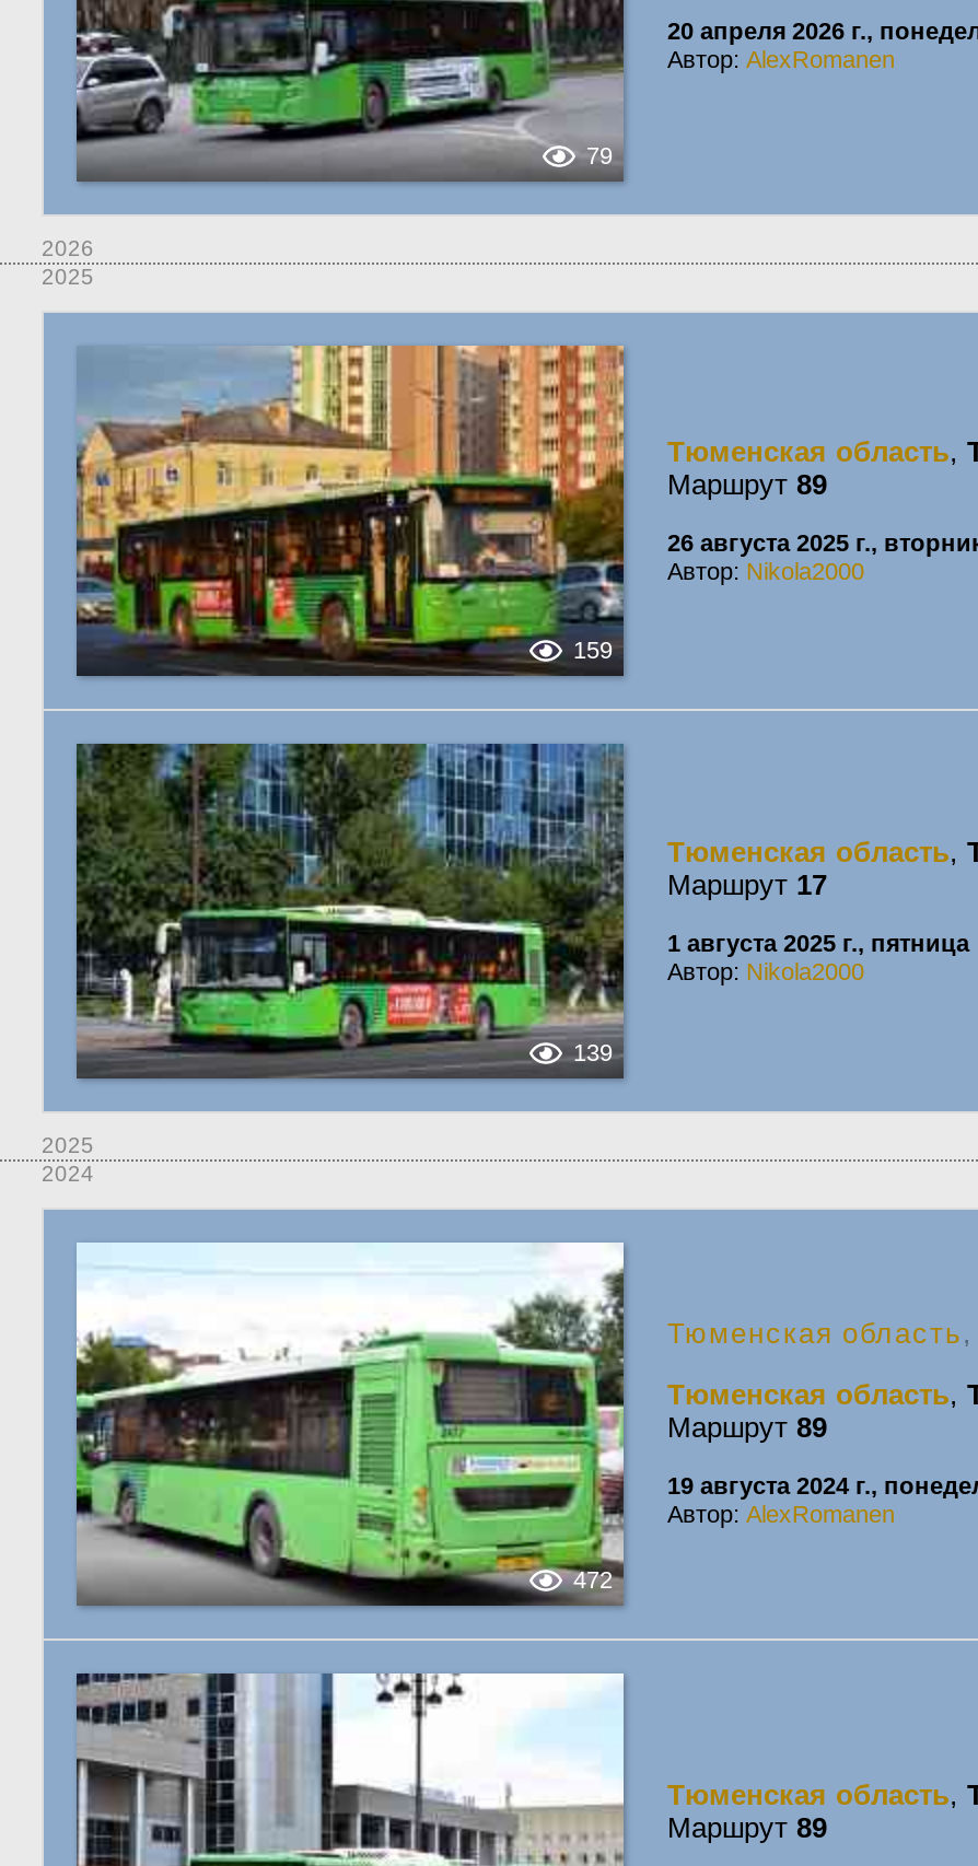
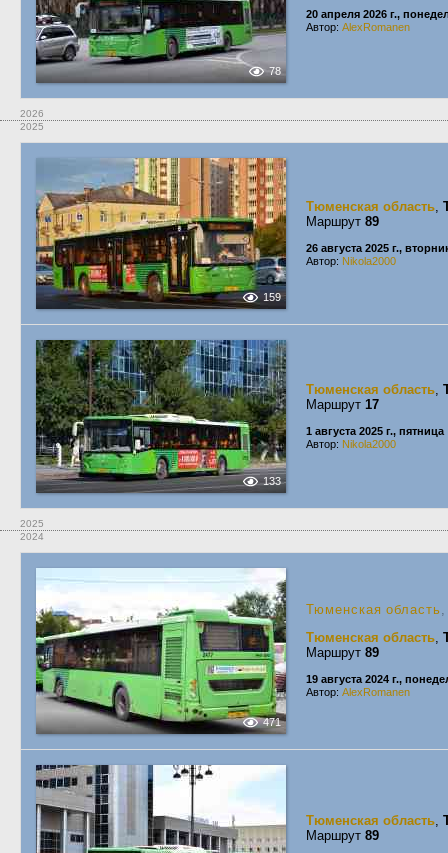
- 79
+ 78

- 139
+ 133

- 472
+ 471
